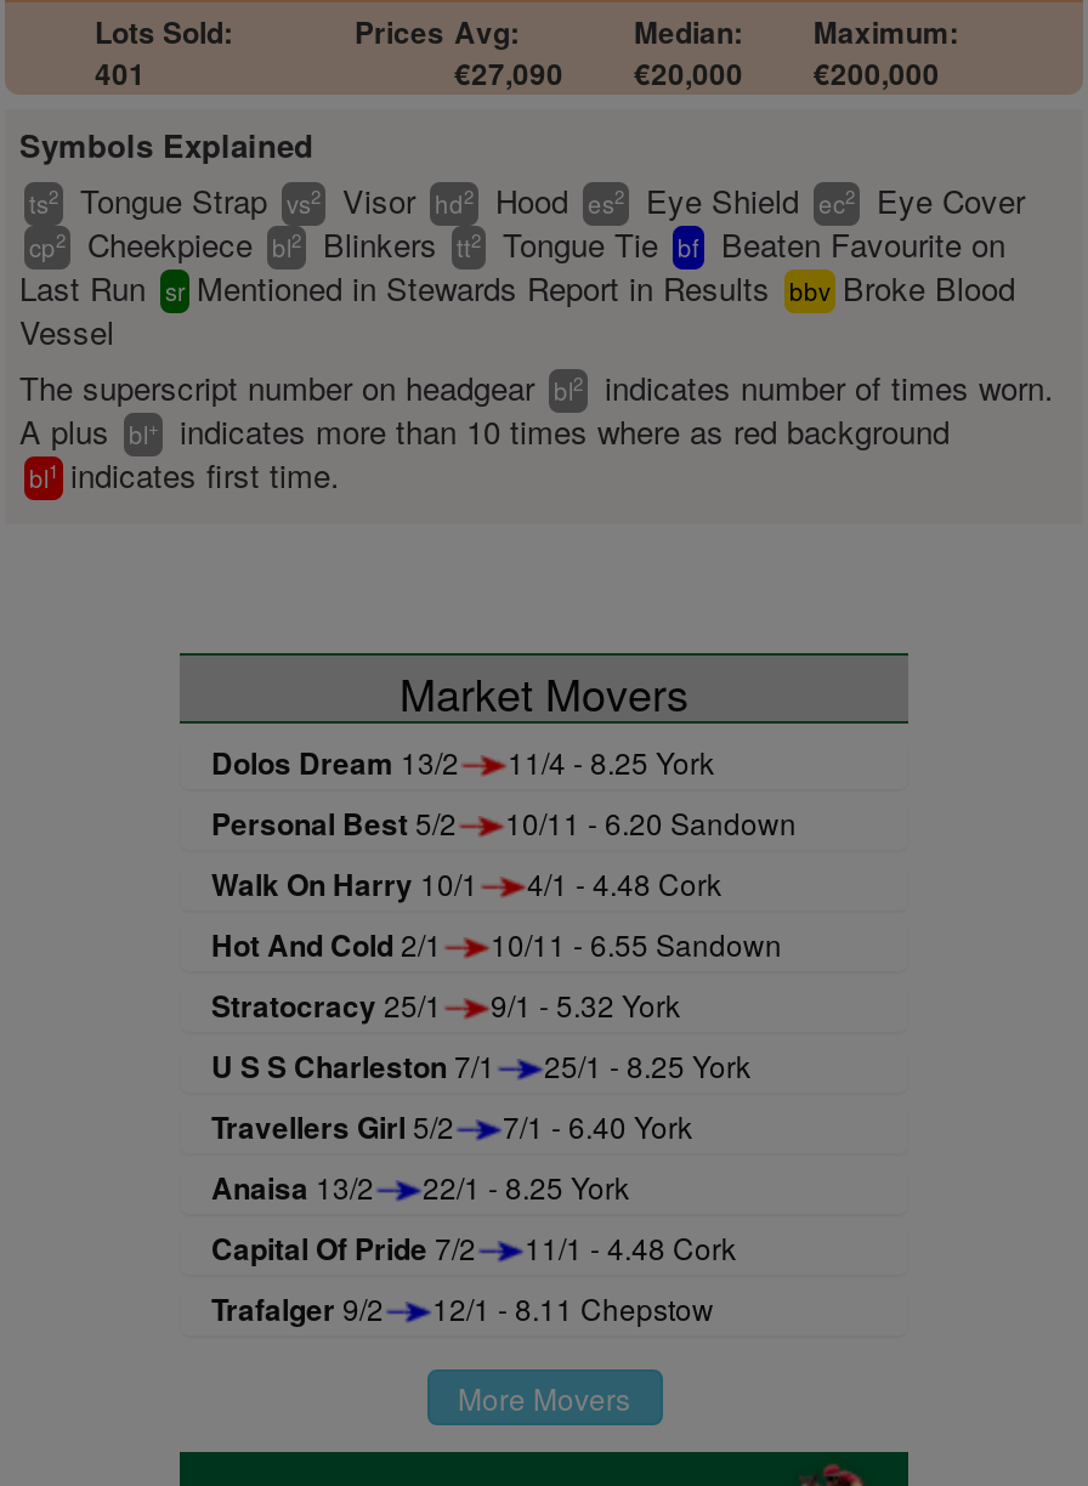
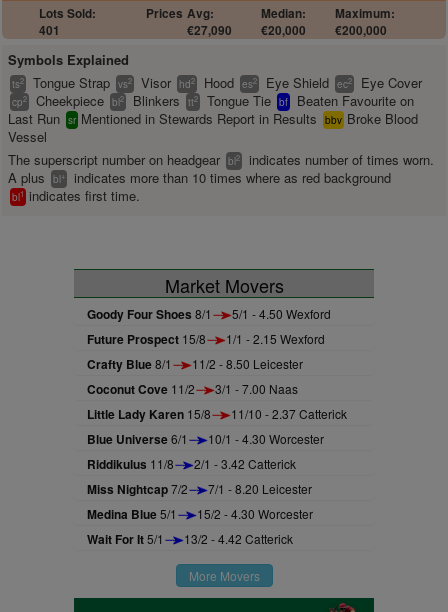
- Dolos Dream 13/2
- 11/4 - 8.25 York
- Personal Best 5/2
- 10/11 - 6.20 Sandown
- Walk On Harry 10/1
- 4/1 - 4.48 Cork
- Hot And Cold 2/1
- 10/11 - 6.55 Sandown
- Stratocracy 25/1
- 9/1 - 5.32 York
- U S S Charleston 7/1
- 25/1 - 8.25 York
- Travellers Girl 5/2
- 7/1 - 6.40 York
- Anaisa 13/2
- 22/1 - 8.25 York
- Capital Of Pride 7/2
- 11/1 - 4.48 Cork
- Trafalger 9/2
- 12/1 - 8.11 Chepstow
+ Goody Four Shoes 8/1
+ 5/1 - 4.50 Wexford
+ Future Prospect 15/8
+ 1/1 - 2.15 Wexford
+ Crafty Blue 8/1
+ 11/2 - 8.50 Leicester
+ Coconut Cove 11/2
+ 3/1 - 7.00 Naas
+ Little Lady Karen 15/8
+ 11/10 - 2.37 Catterick
+ Blue Universe 6/1
+ 10/1 - 4.30 Worcester
+ Riddikulus 11/8
+ 2/1 - 3.42 Catterick
+ Miss Nightcap 7/2
+ 7/1 - 8.20 Leicester
+ Medina Blue 5/1
+ 15/2 - 4.30 Worcester
+ Wait For It 5/1
+ 13/2 - 4.42 Catterick
